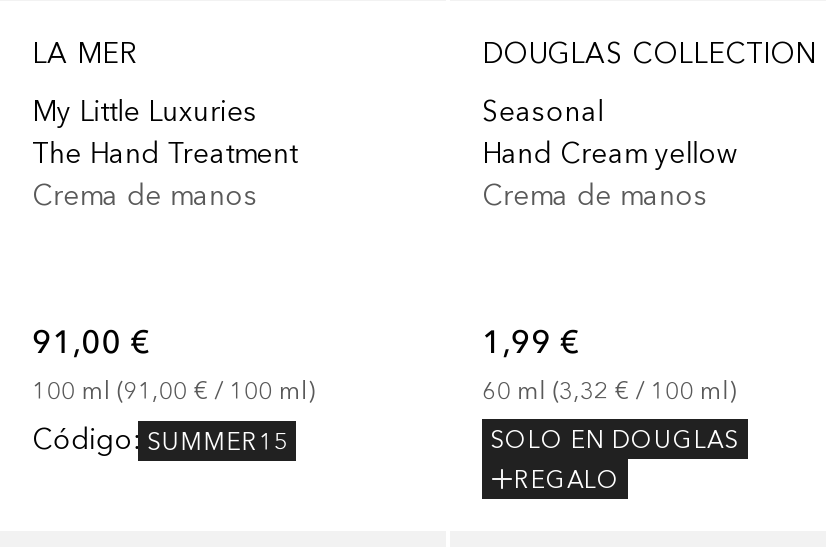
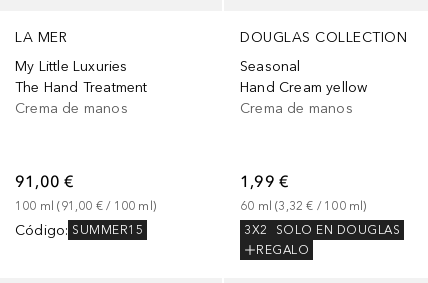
- SOLO EN DOUGLAS
+ 3X2 SOLO EN DOUGLAS
